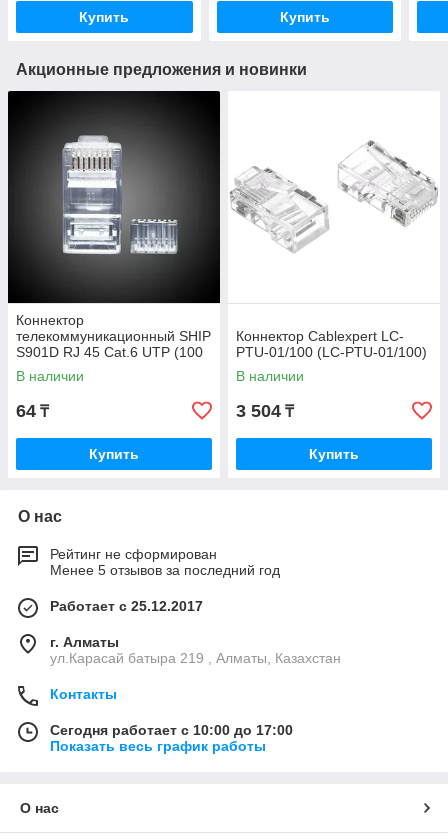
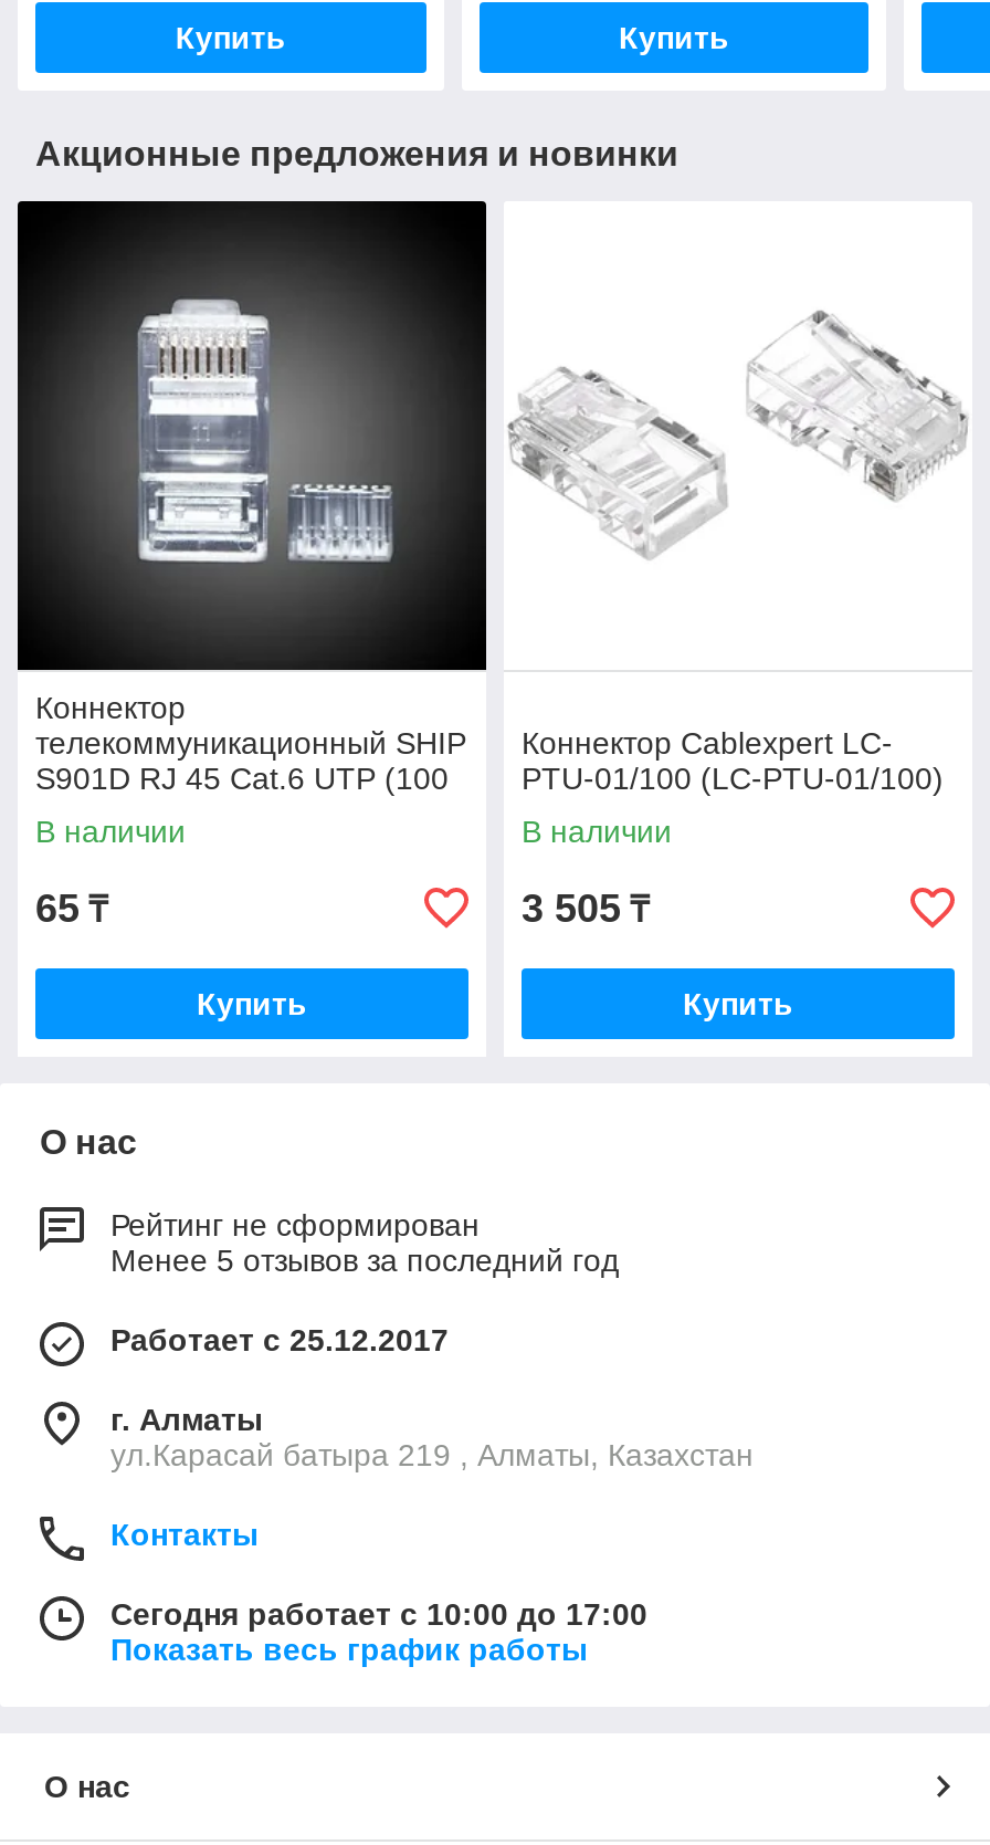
- 64 ₸
+ 65 ₸

- 3 504 ₸
+ 3 505 ₸
